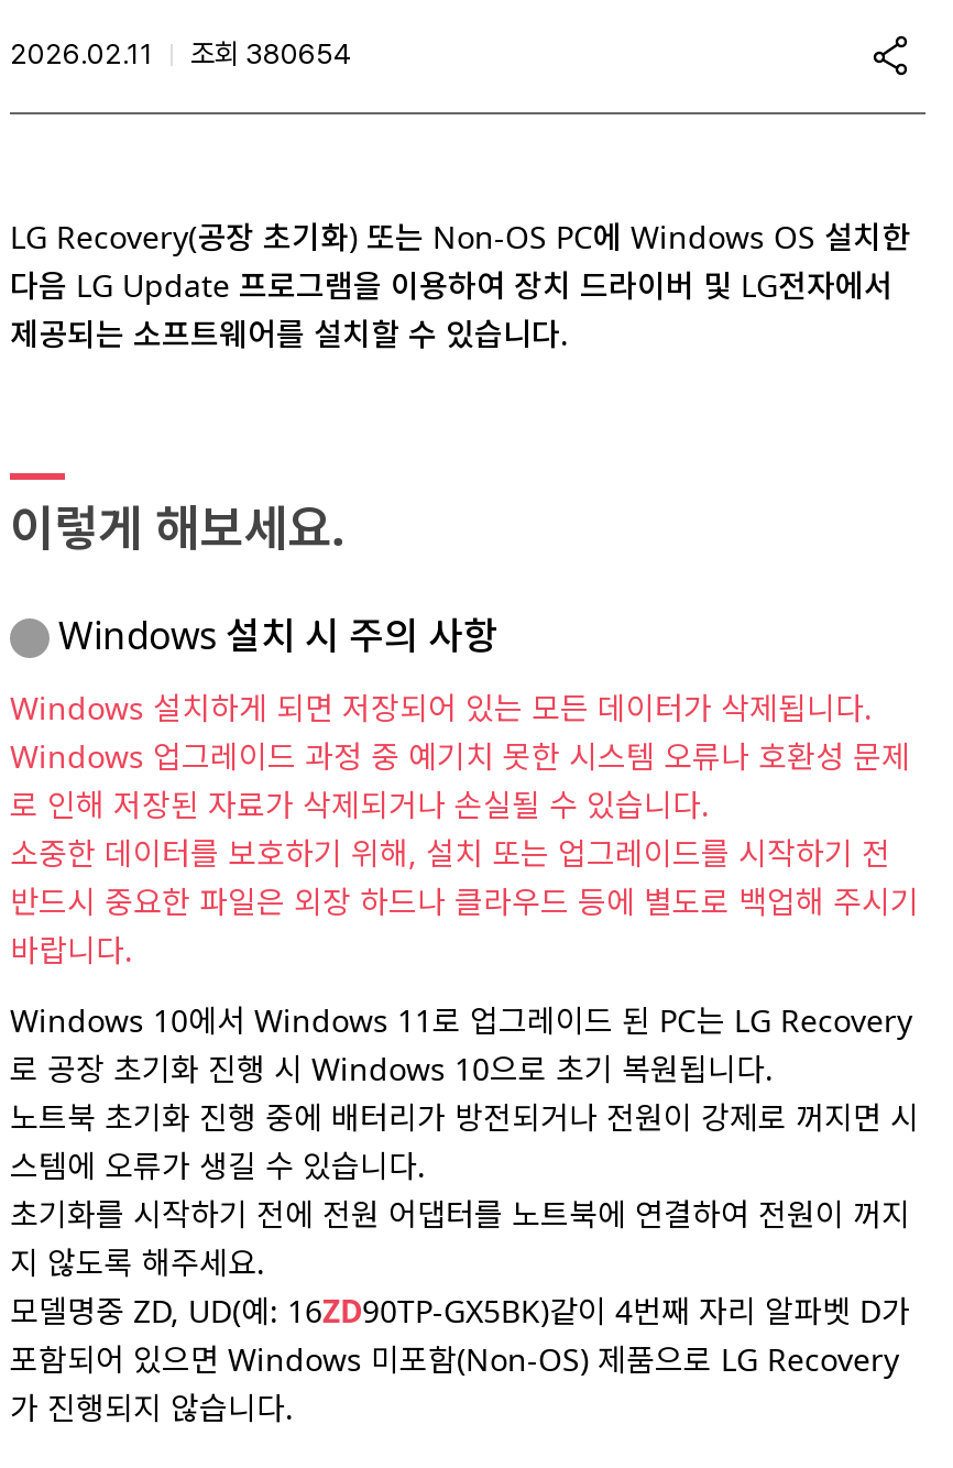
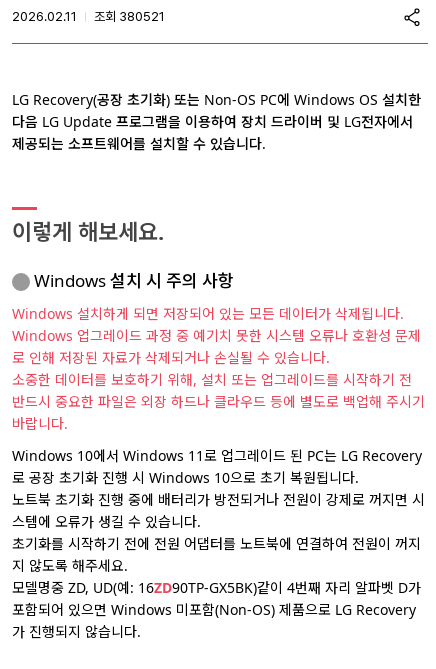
- 2026.02.11 조회 380654
+ 2026.02.11 조회 380521
